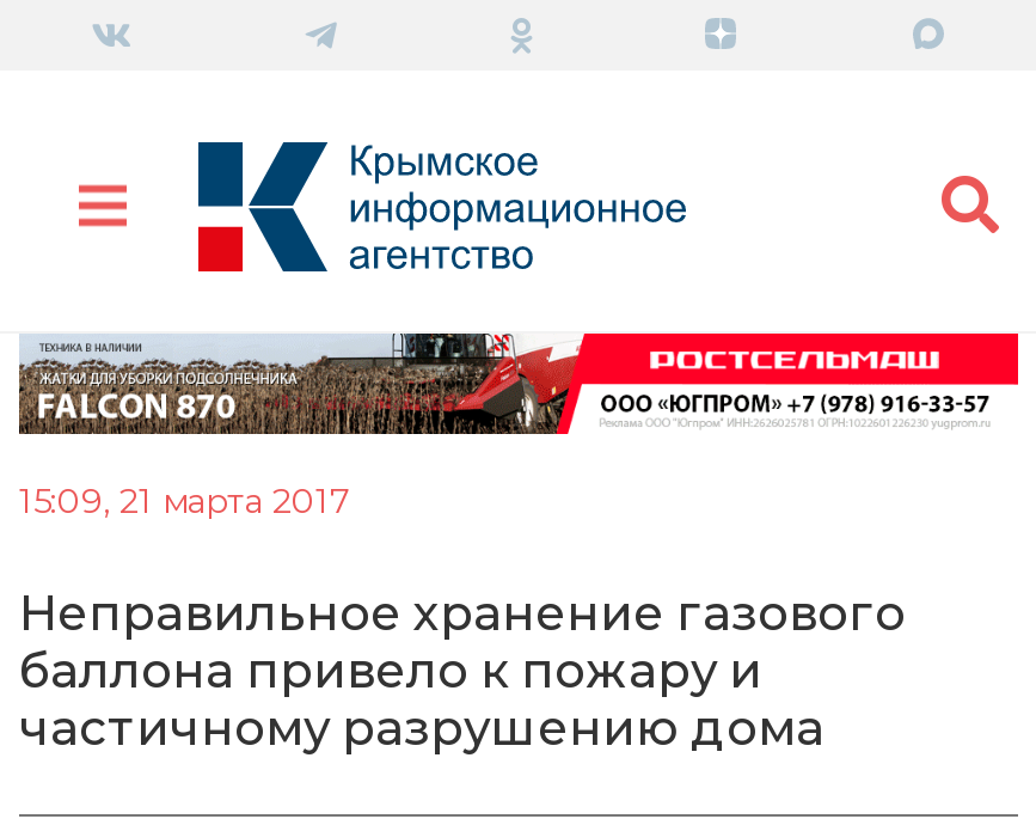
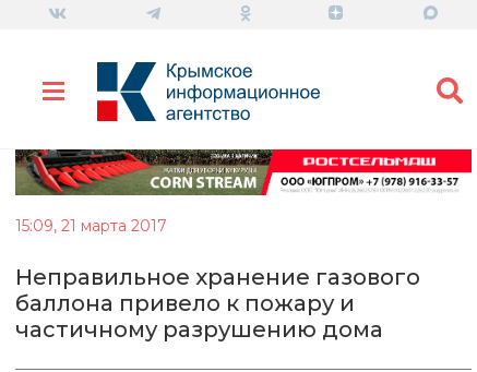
- [image]
+ [image]
